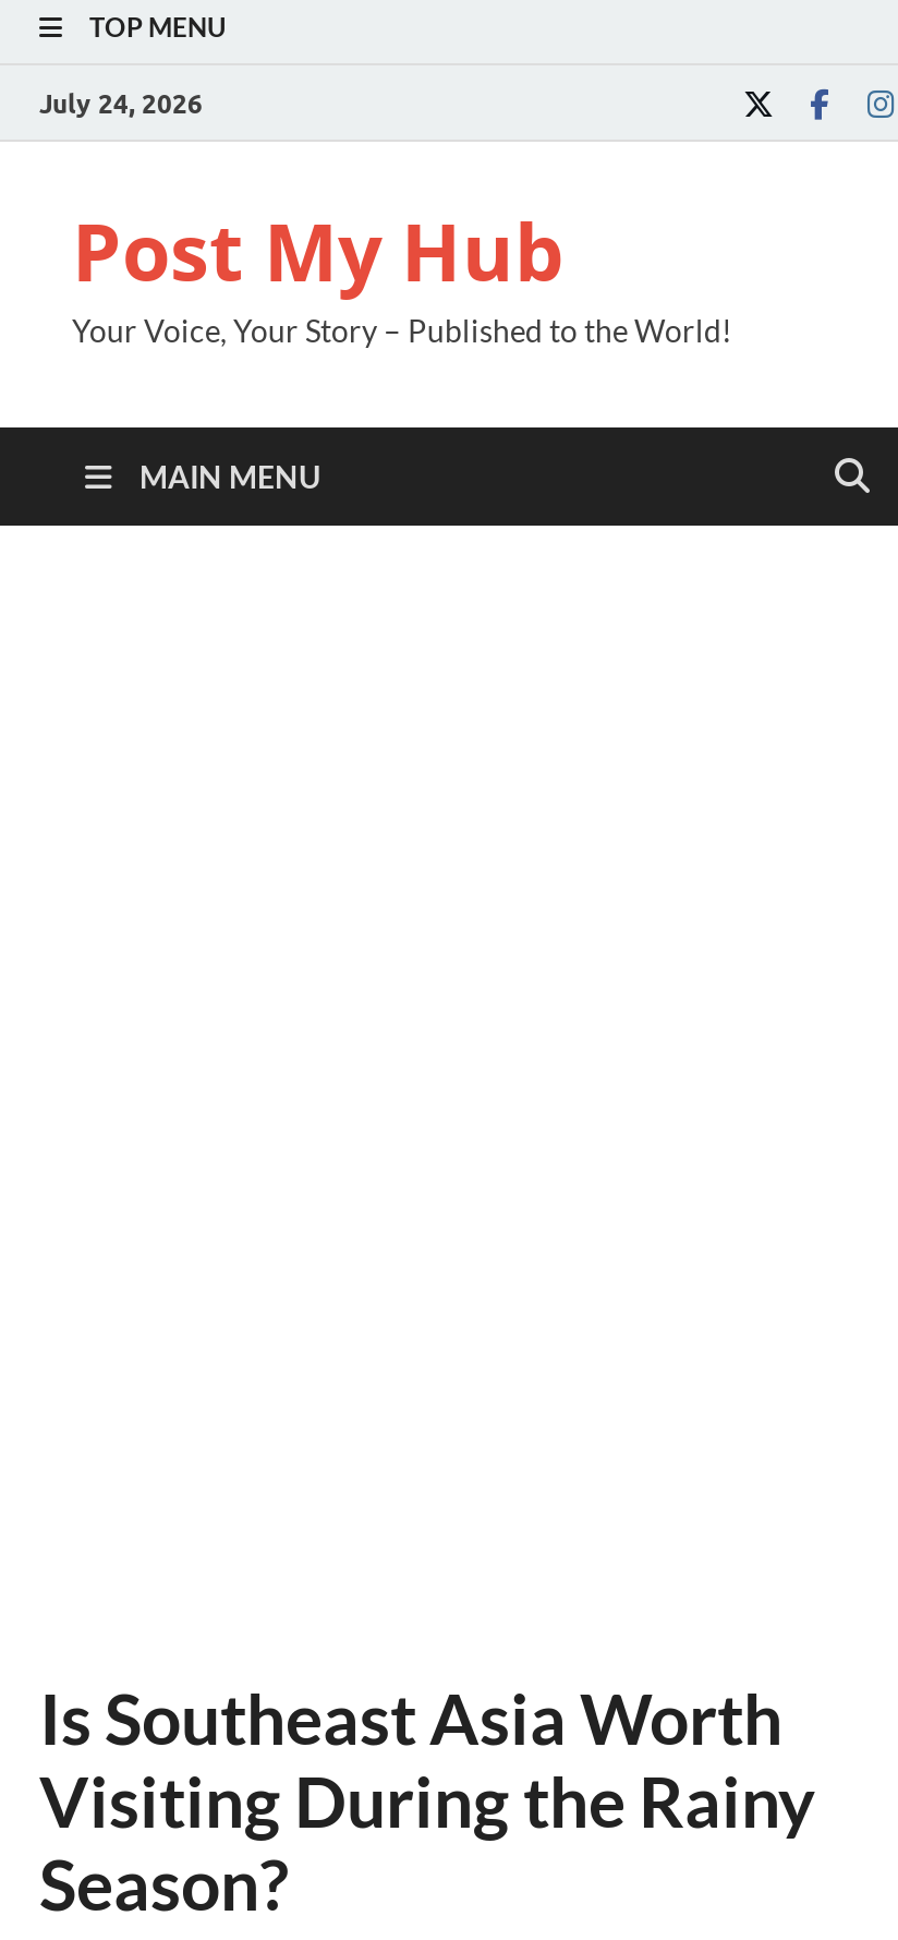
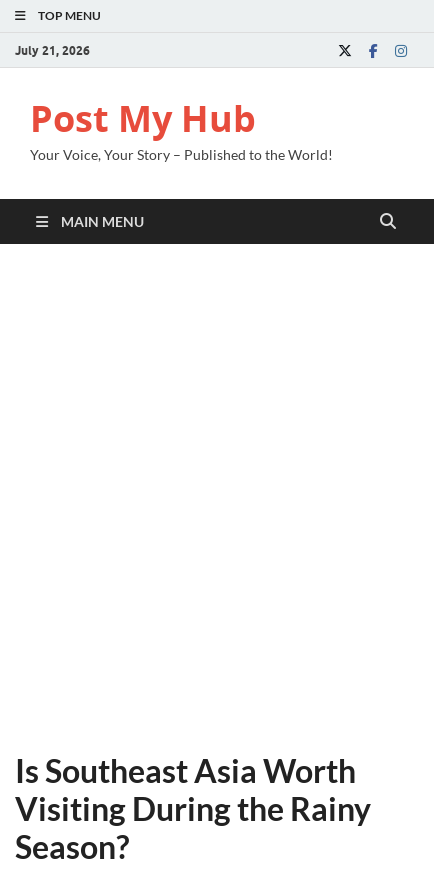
- July 24, 2026
+ July 21, 2026
